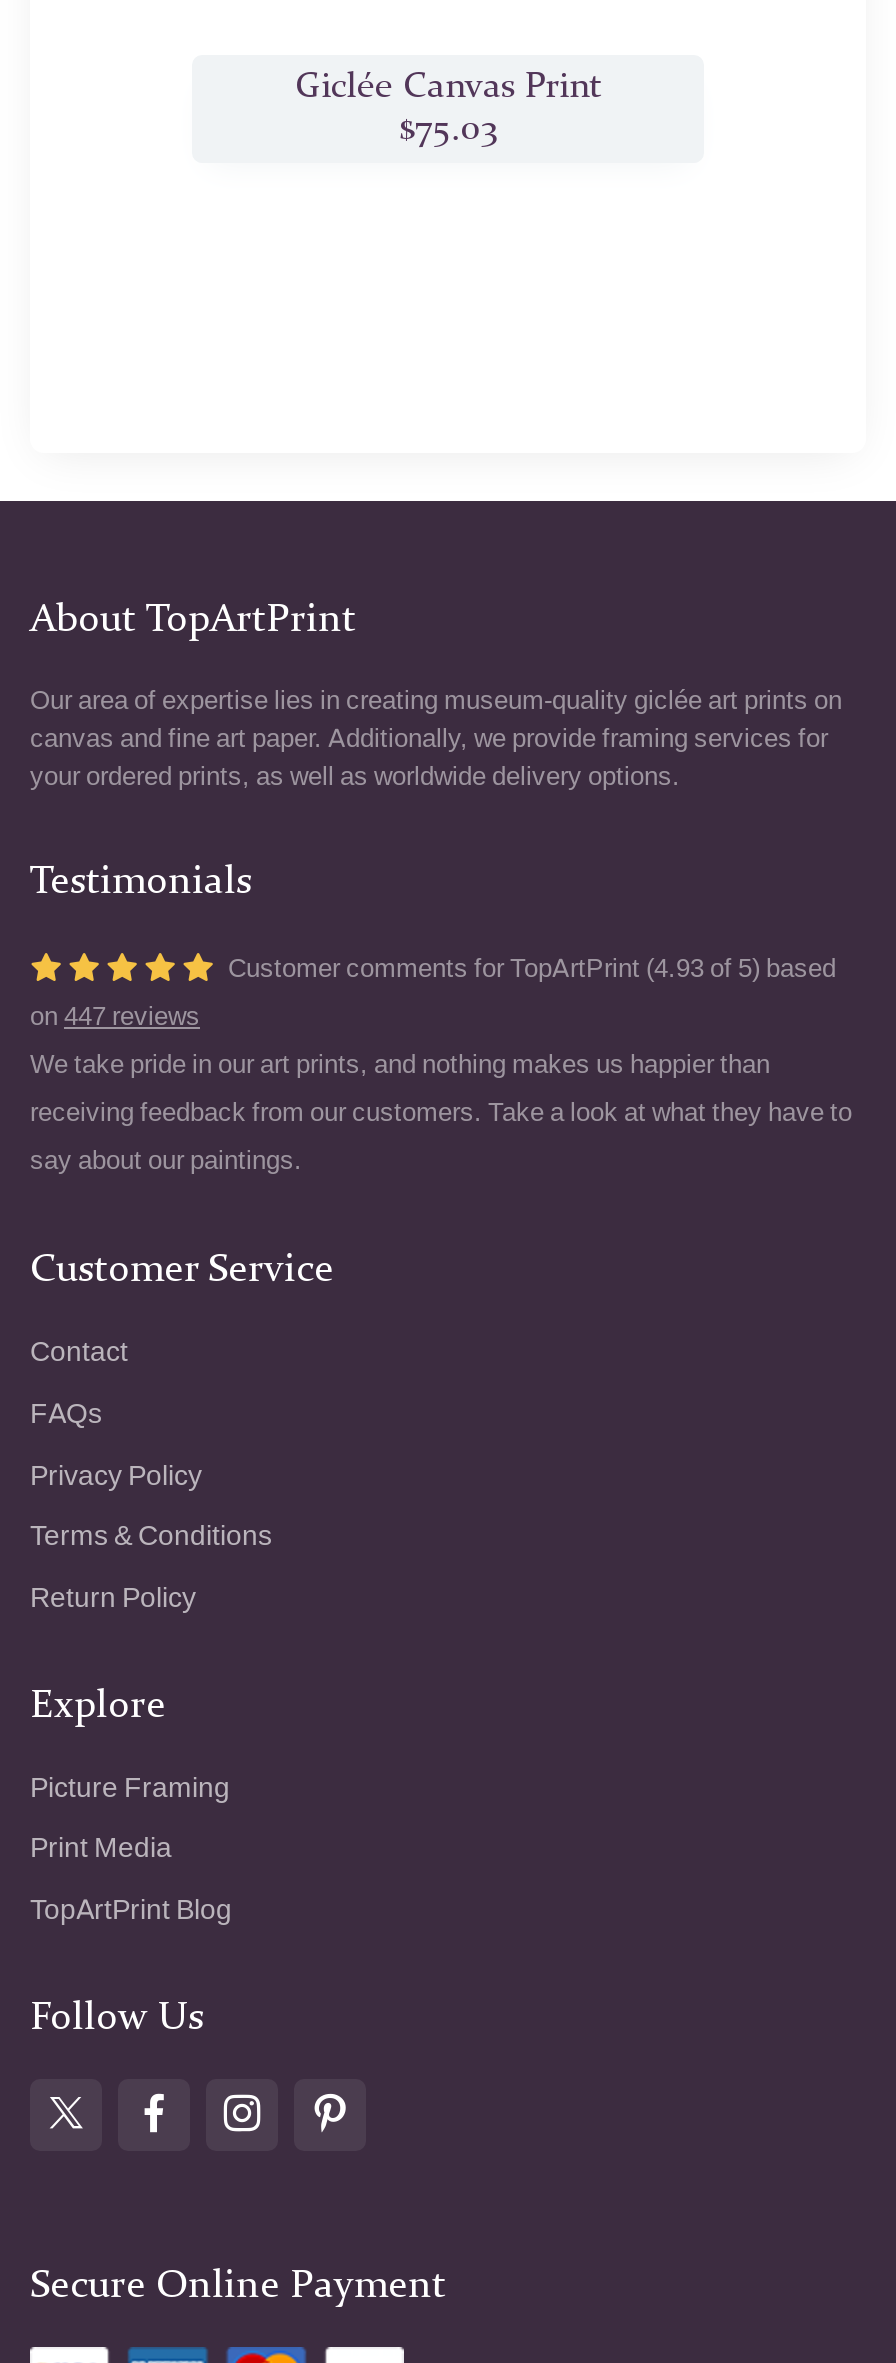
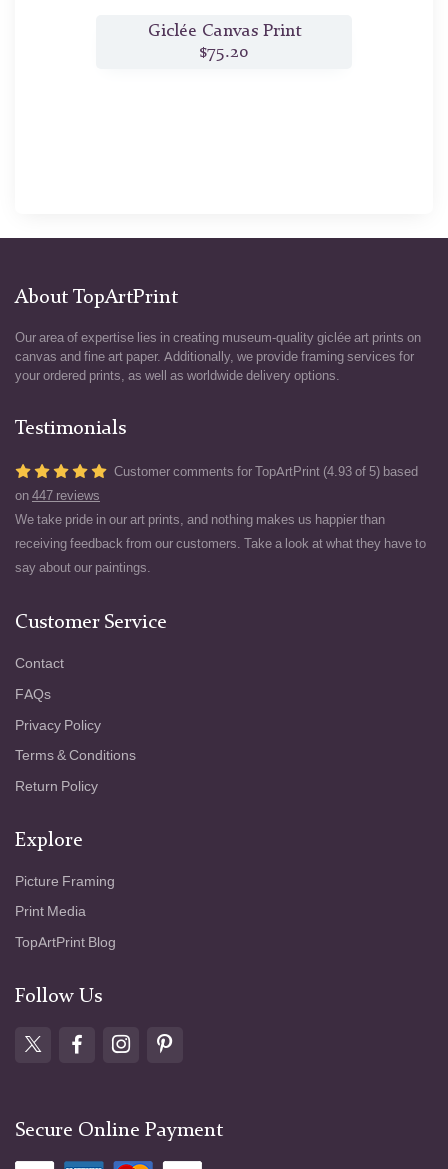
- $75.03
+ $75.20
